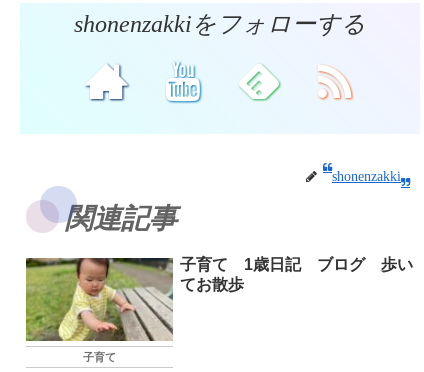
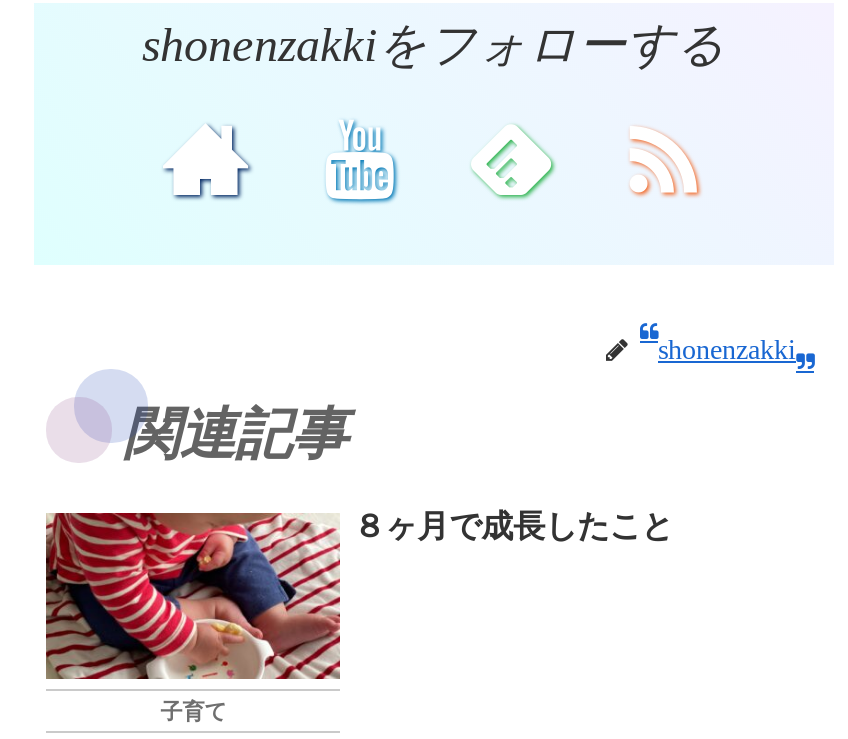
- [image]
- 子育て 1歳日記 ブログ 歩い
- てお散歩
+ [image]
+ ８ヶ月で成長したこと
